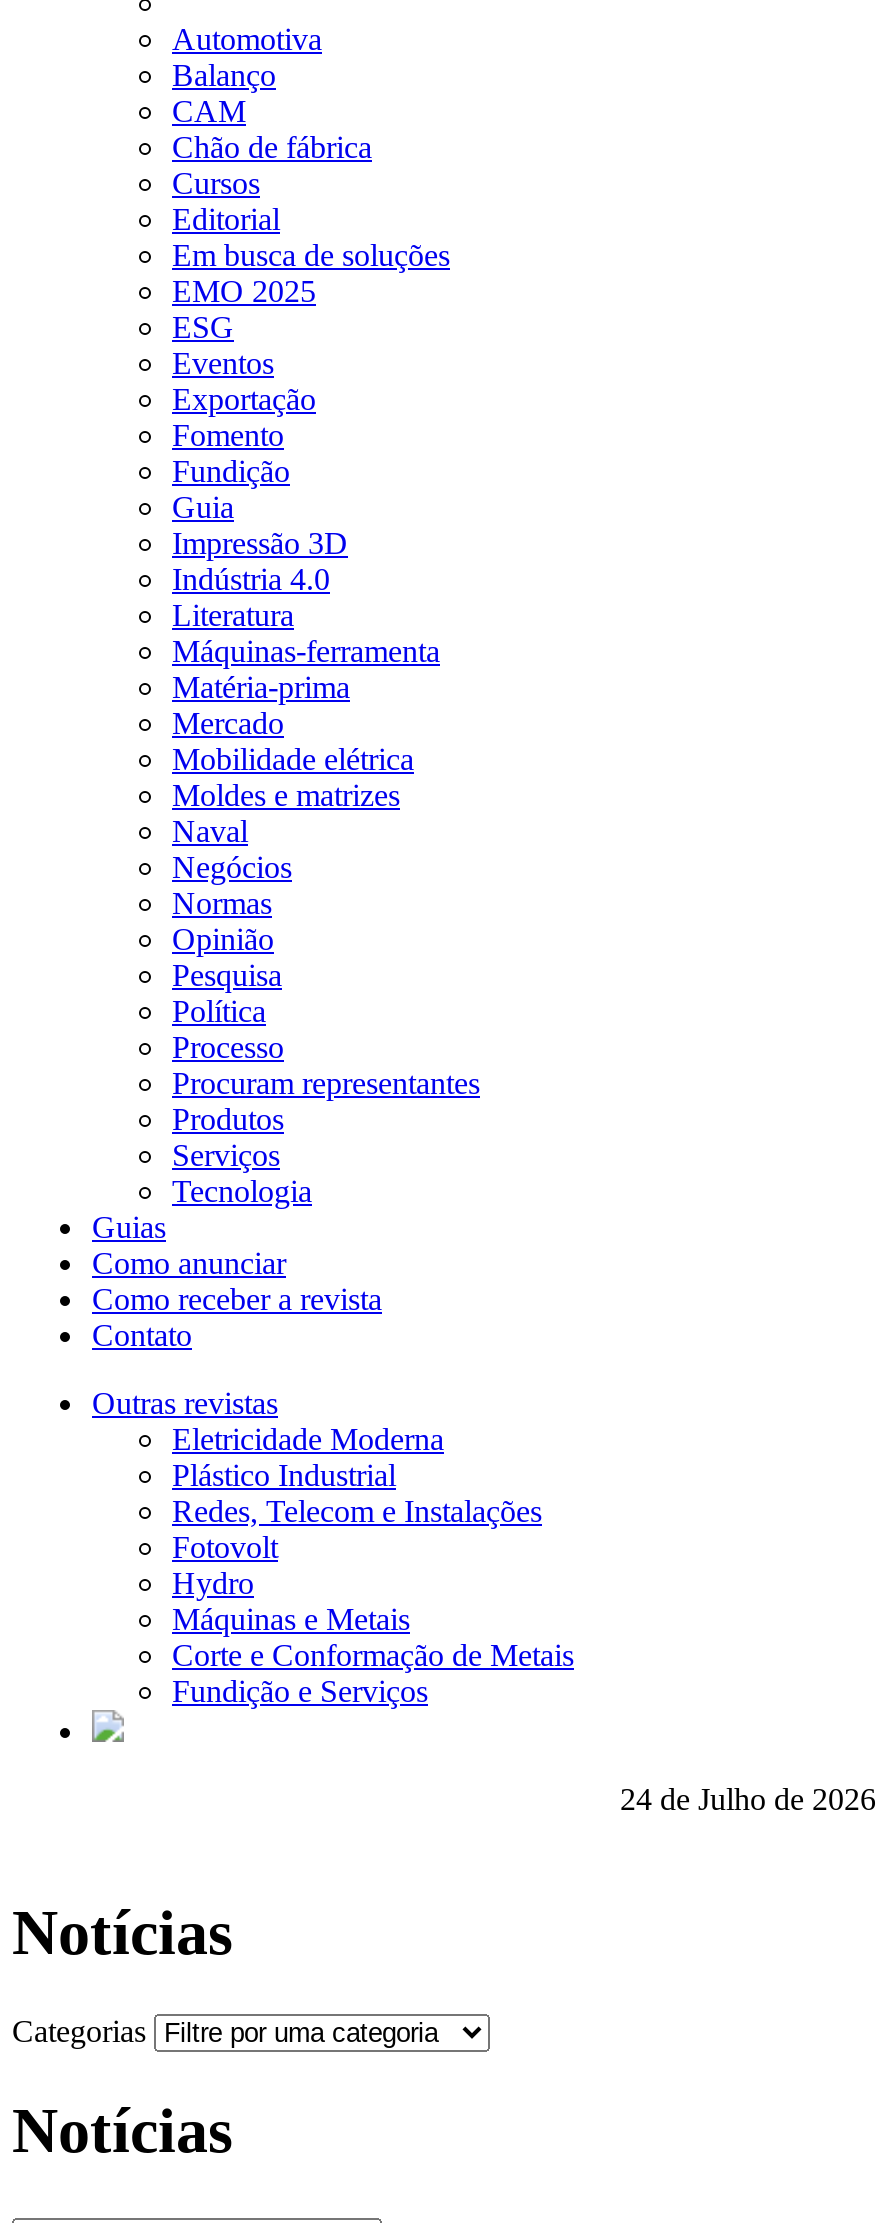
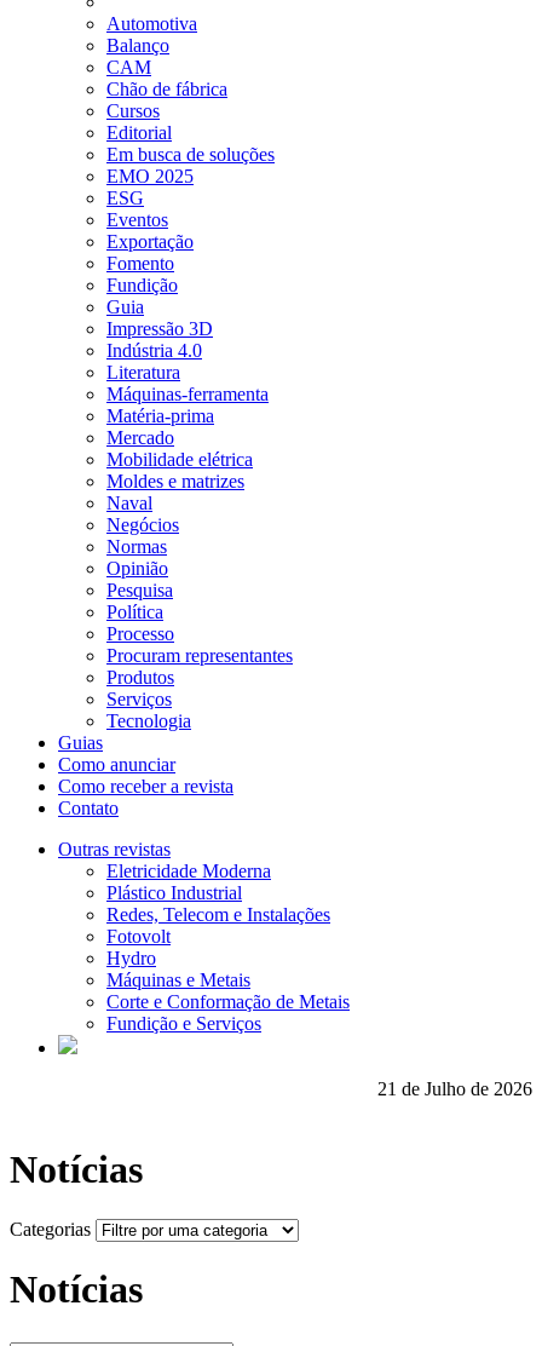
- 24 de Julho de 2026
+ 21 de Julho de 2026
